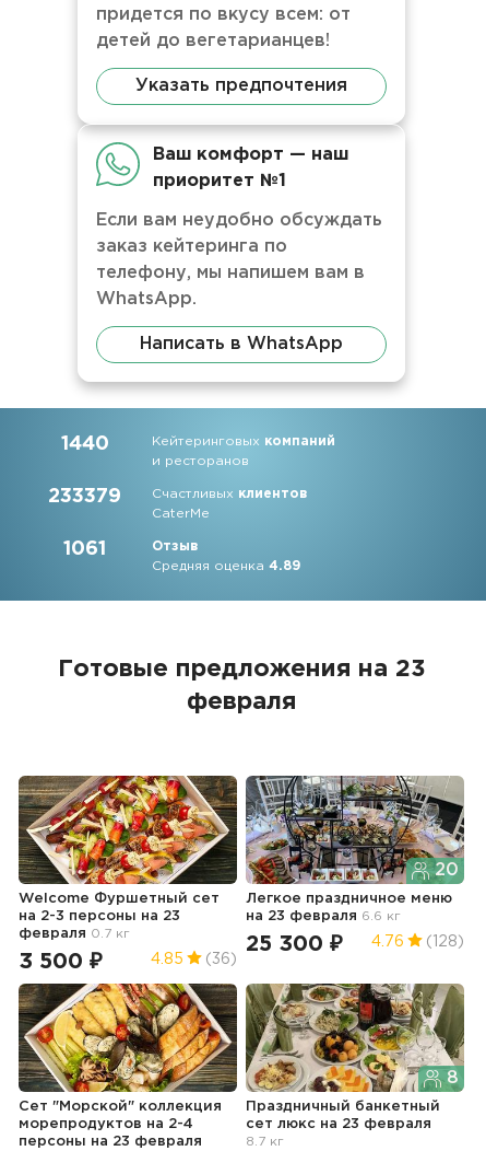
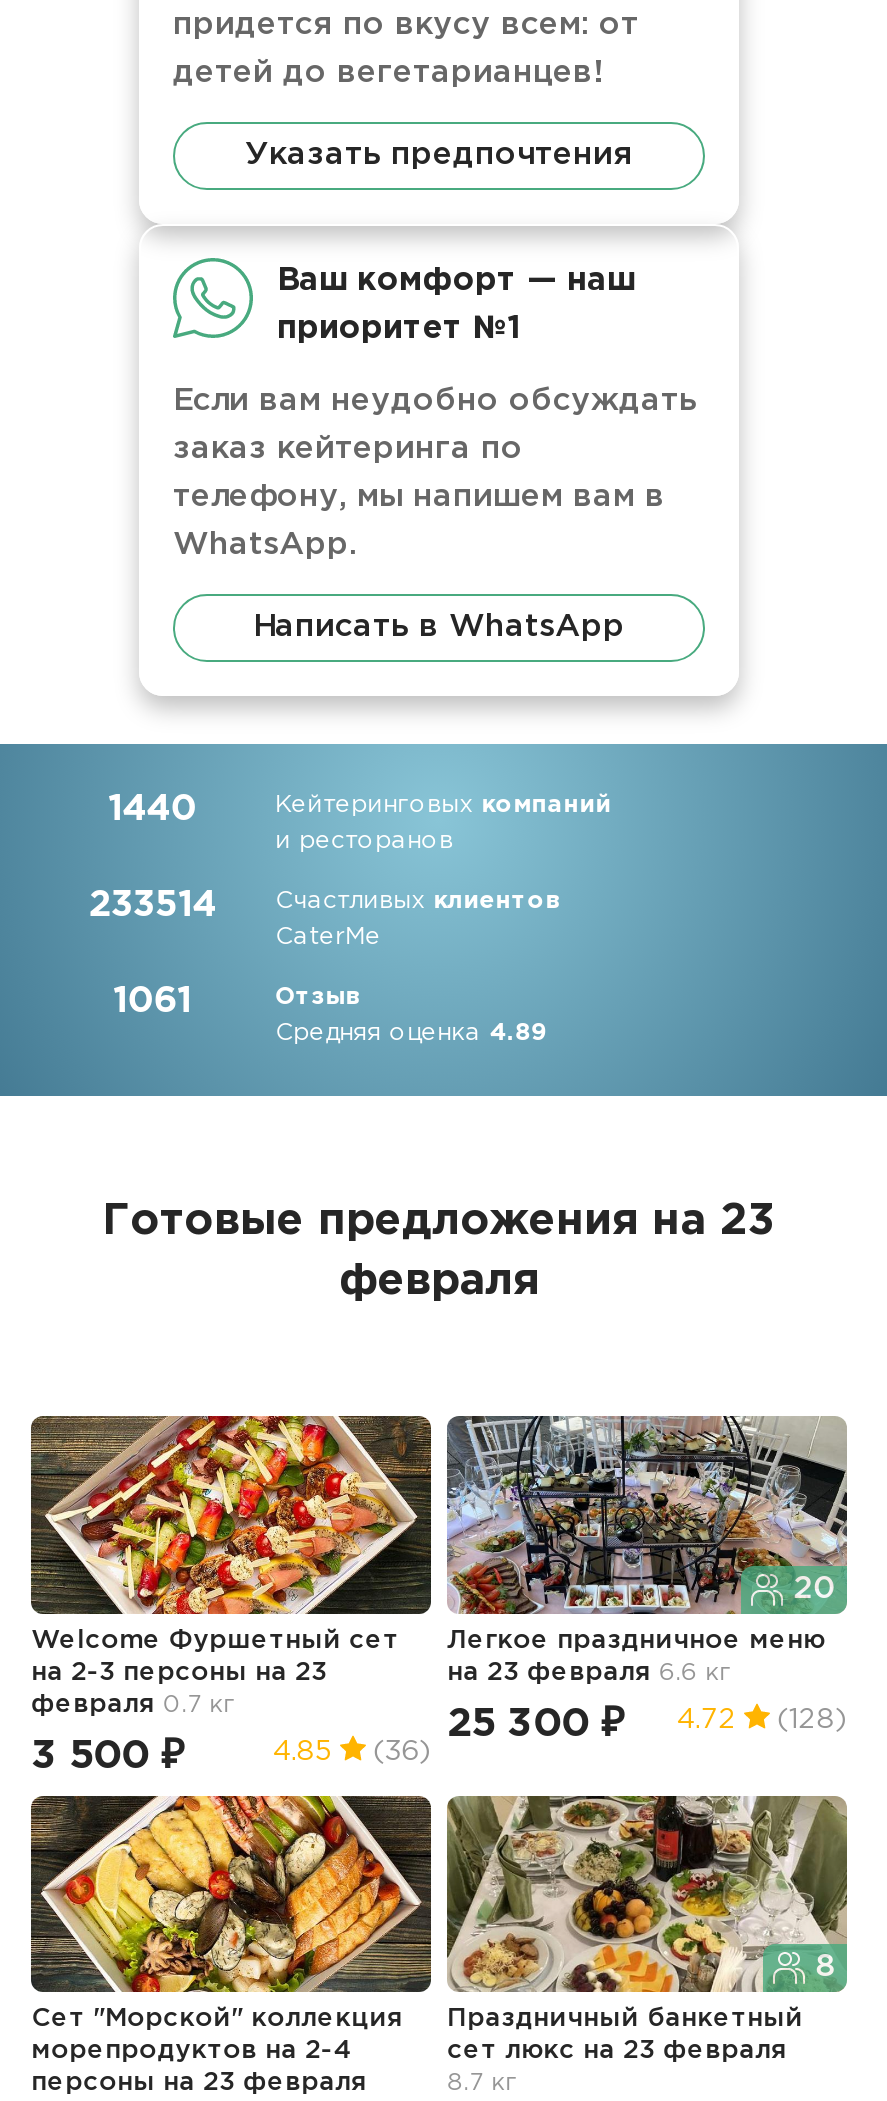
- 233379
+ 233514

- 4.76
+ 4.72
